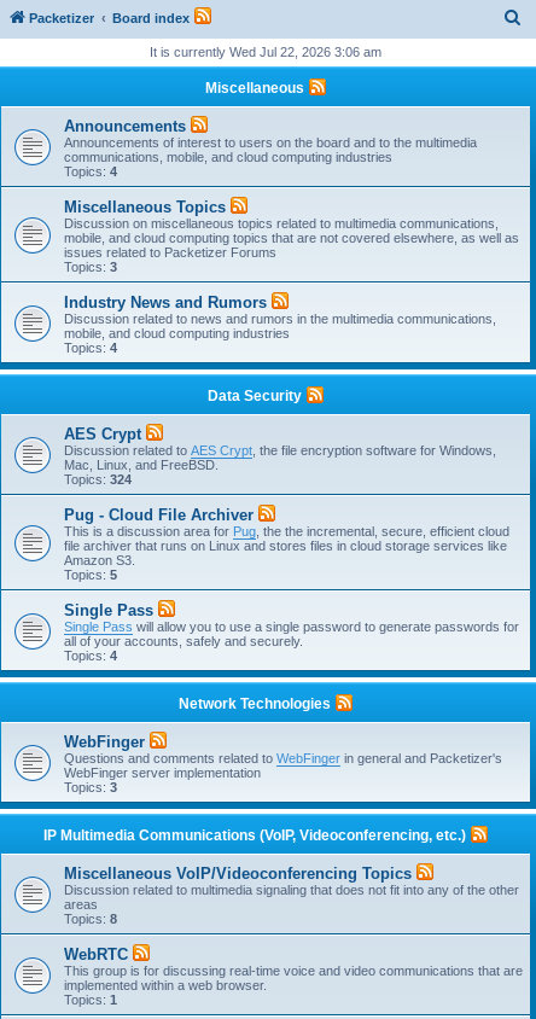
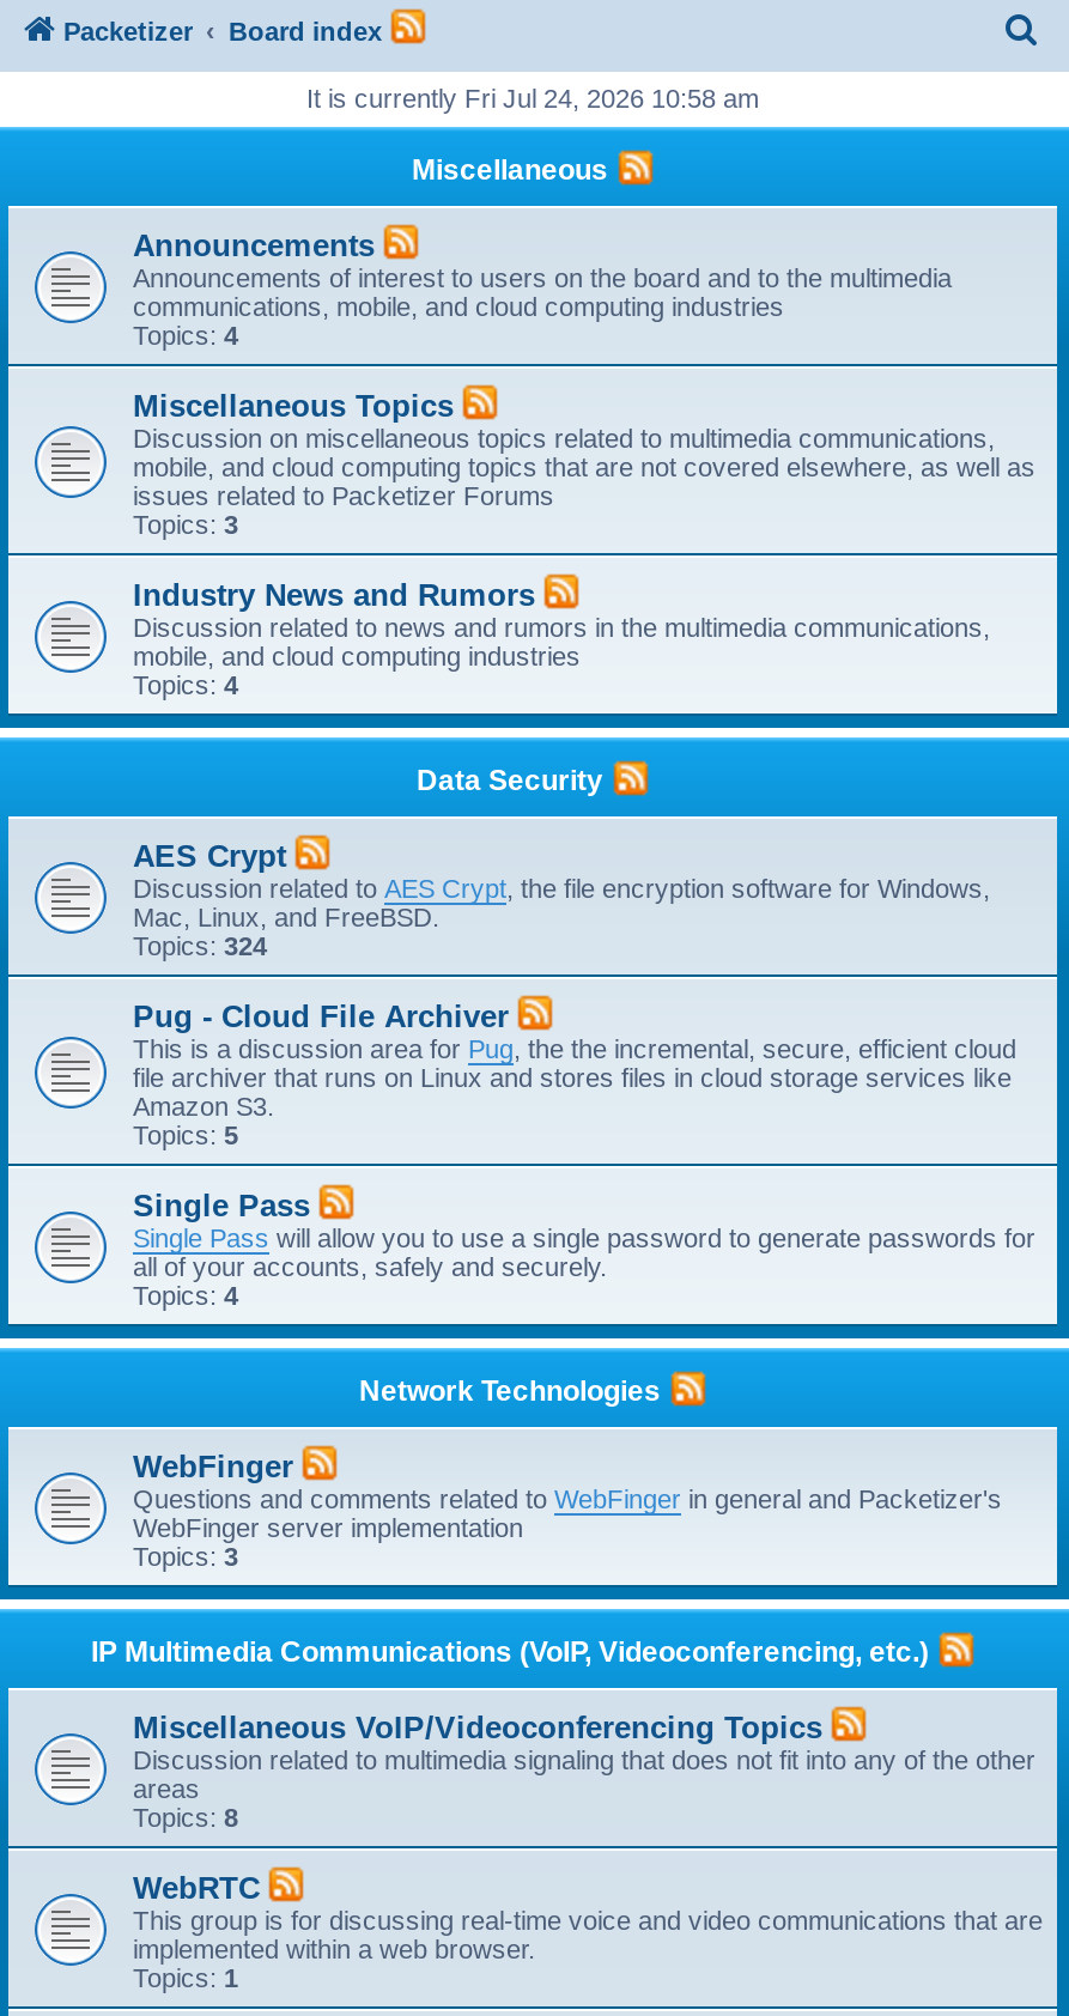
- It is currently Wed Jul 22, 2026 3:06 am
+ It is currently Fri Jul 24, 2026 10:58 am
